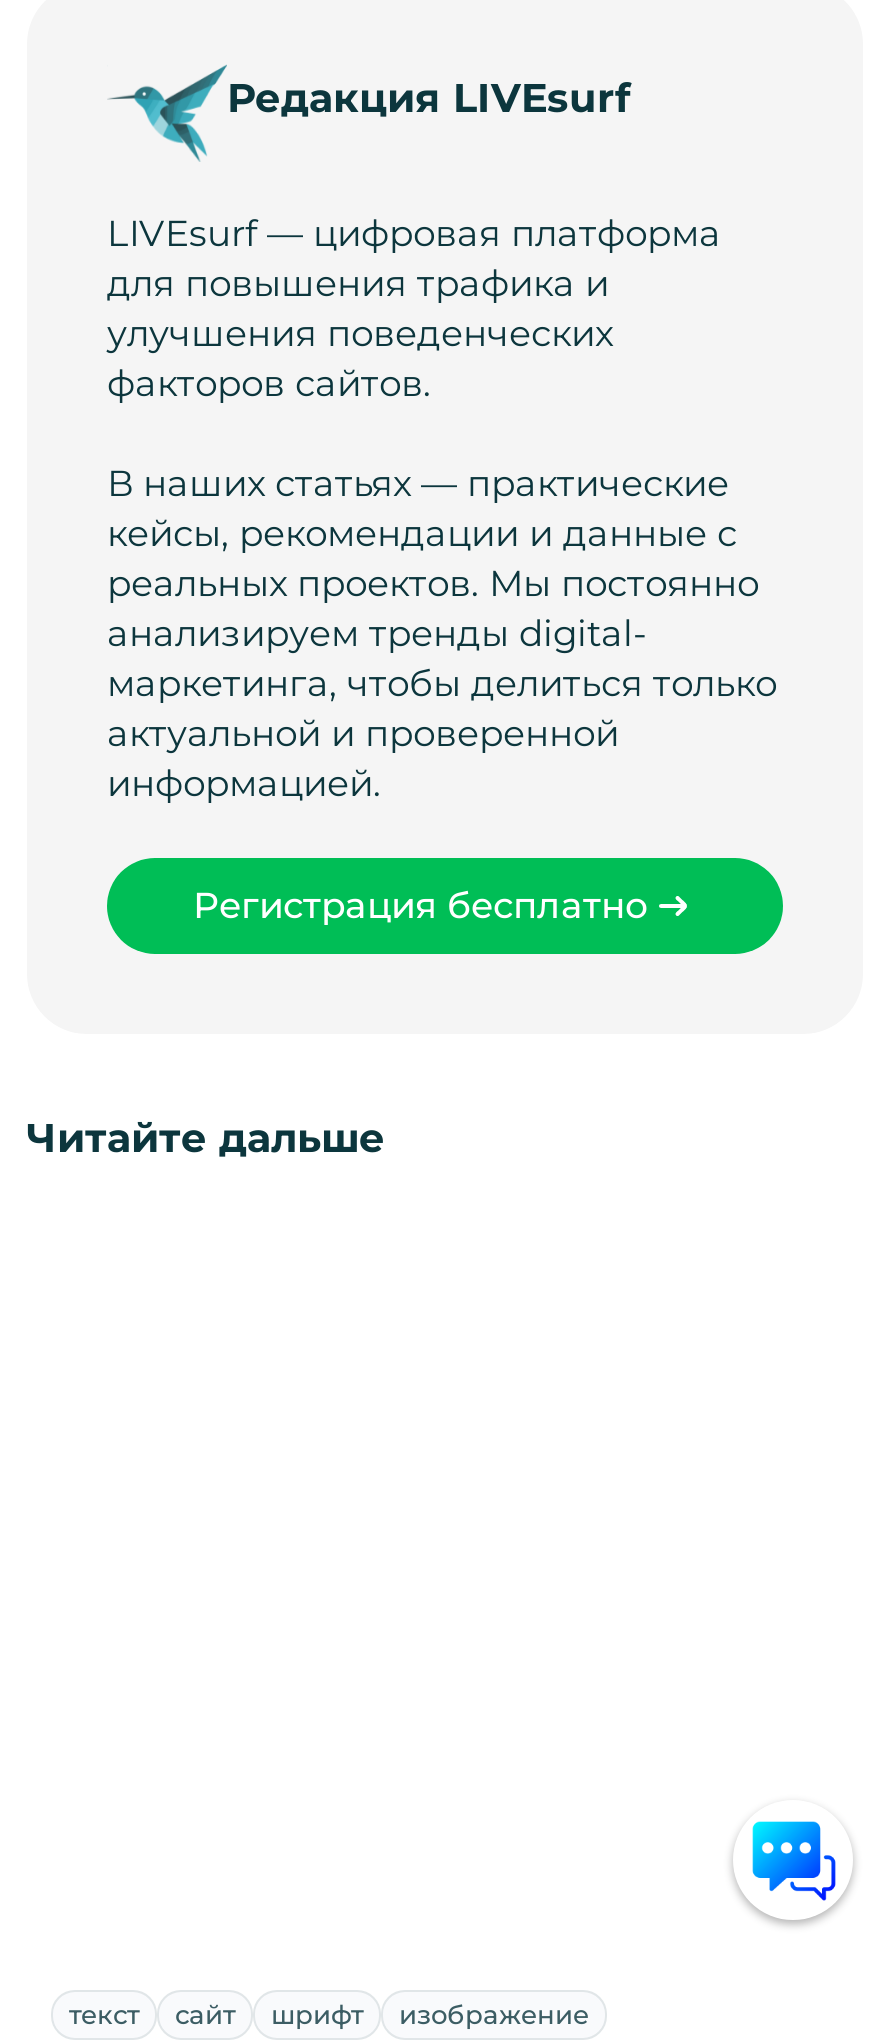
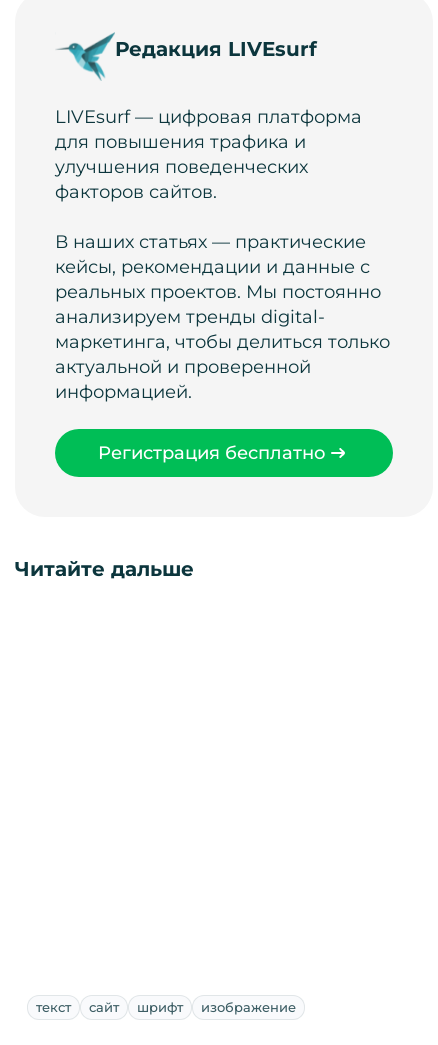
- [image]
